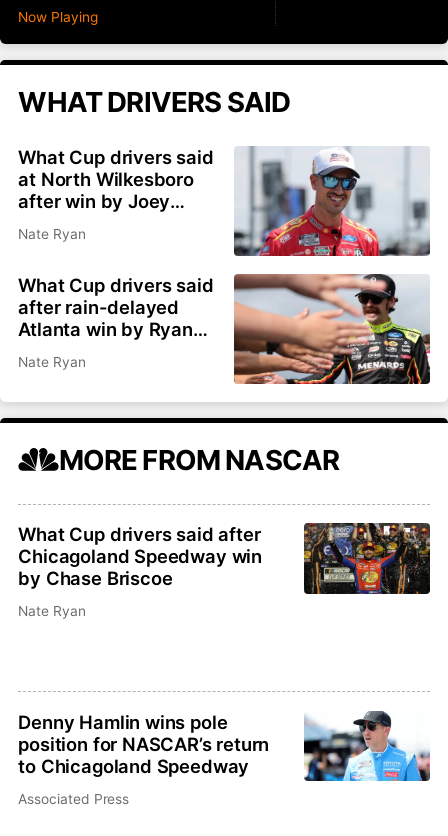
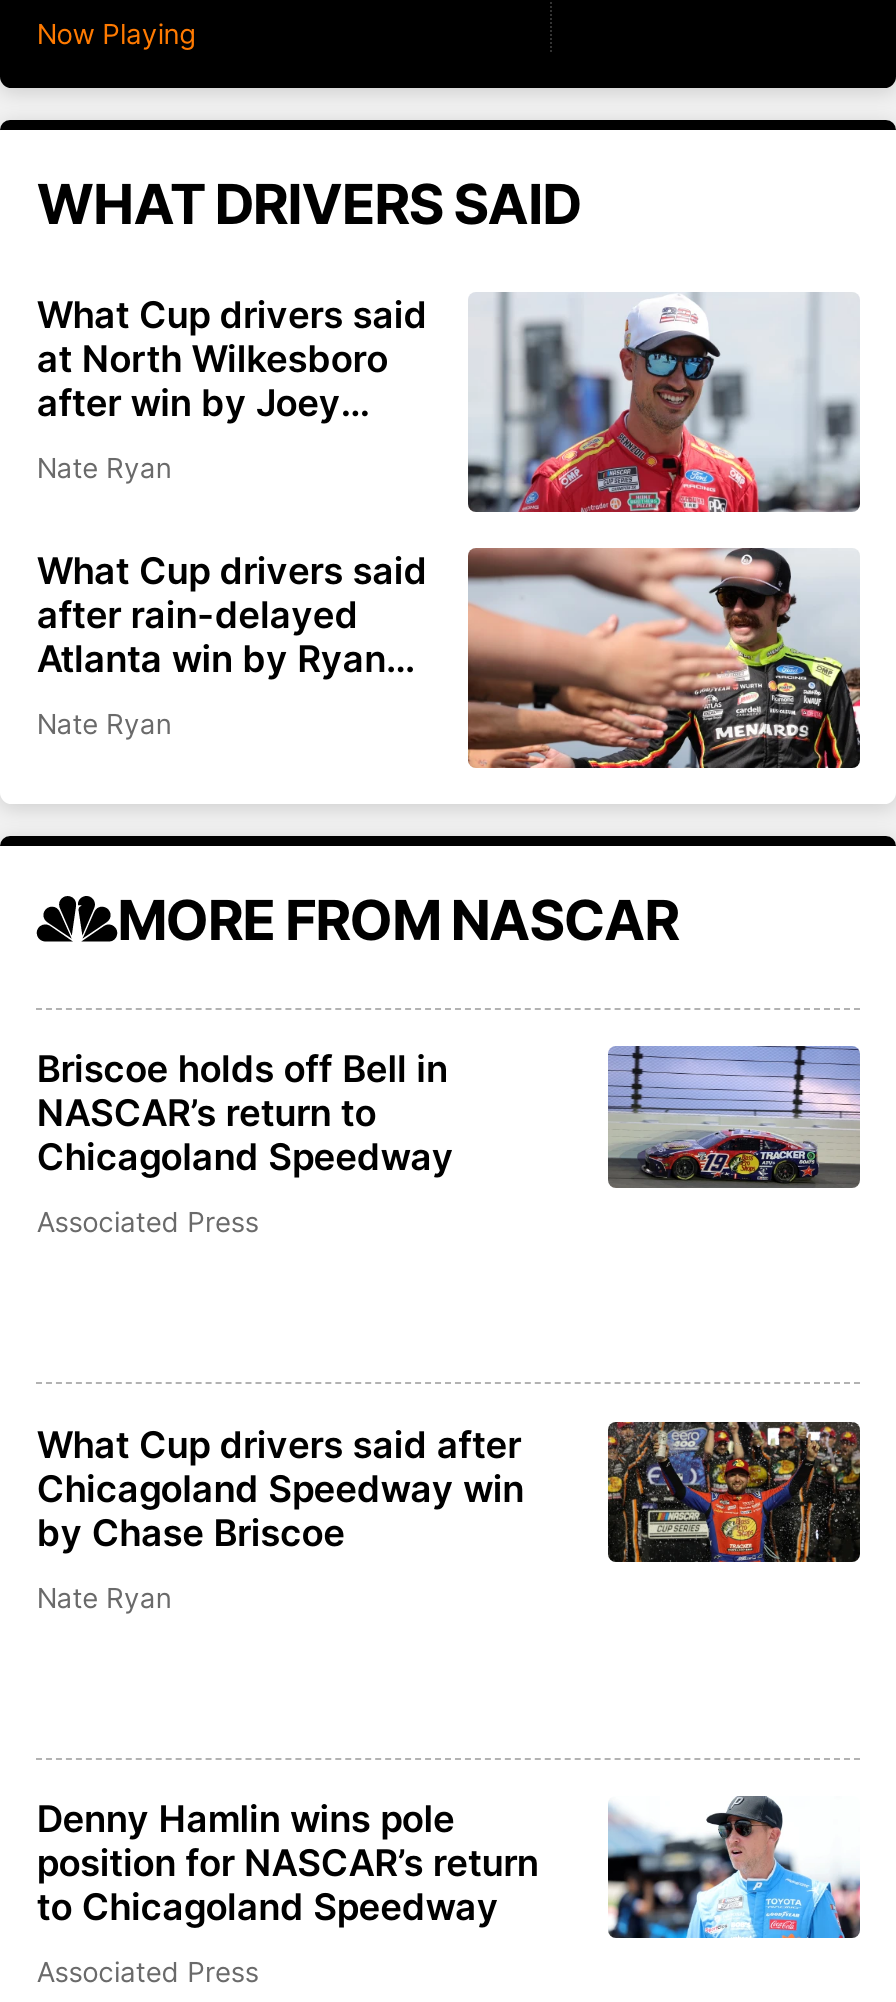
+ Briscoe holds off Bell in
+ NASCAR’s return to
+ Chicagoland Speedway
+ Associated Press

+ [image]
